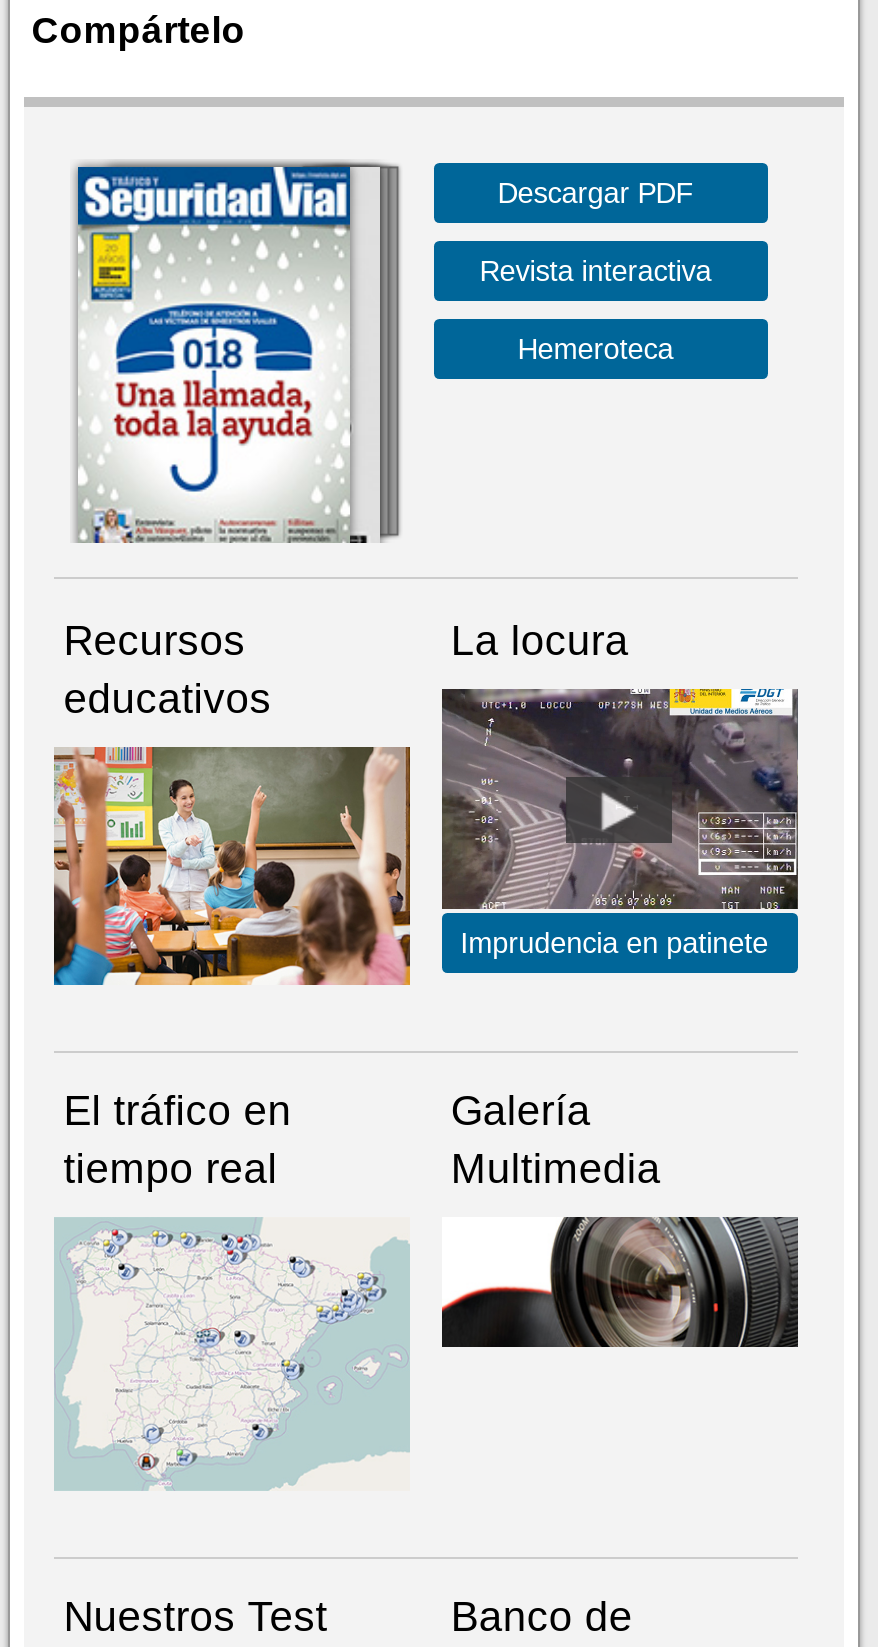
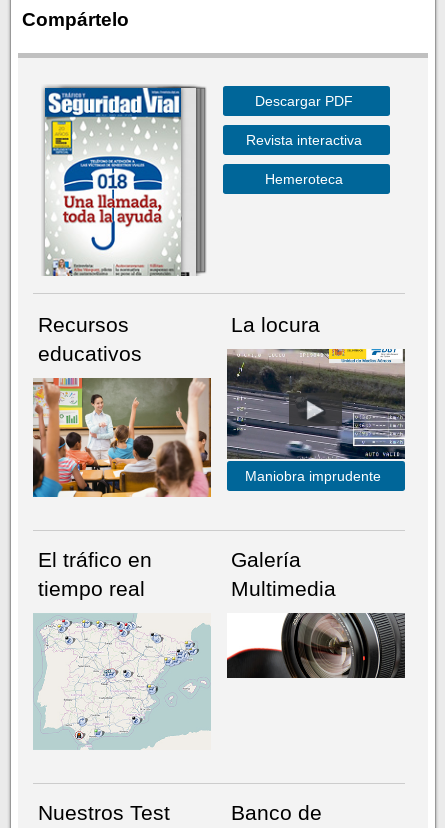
- [image]
- Imprudencia en patinete
+ [image]
+ Maniobra imprudente
